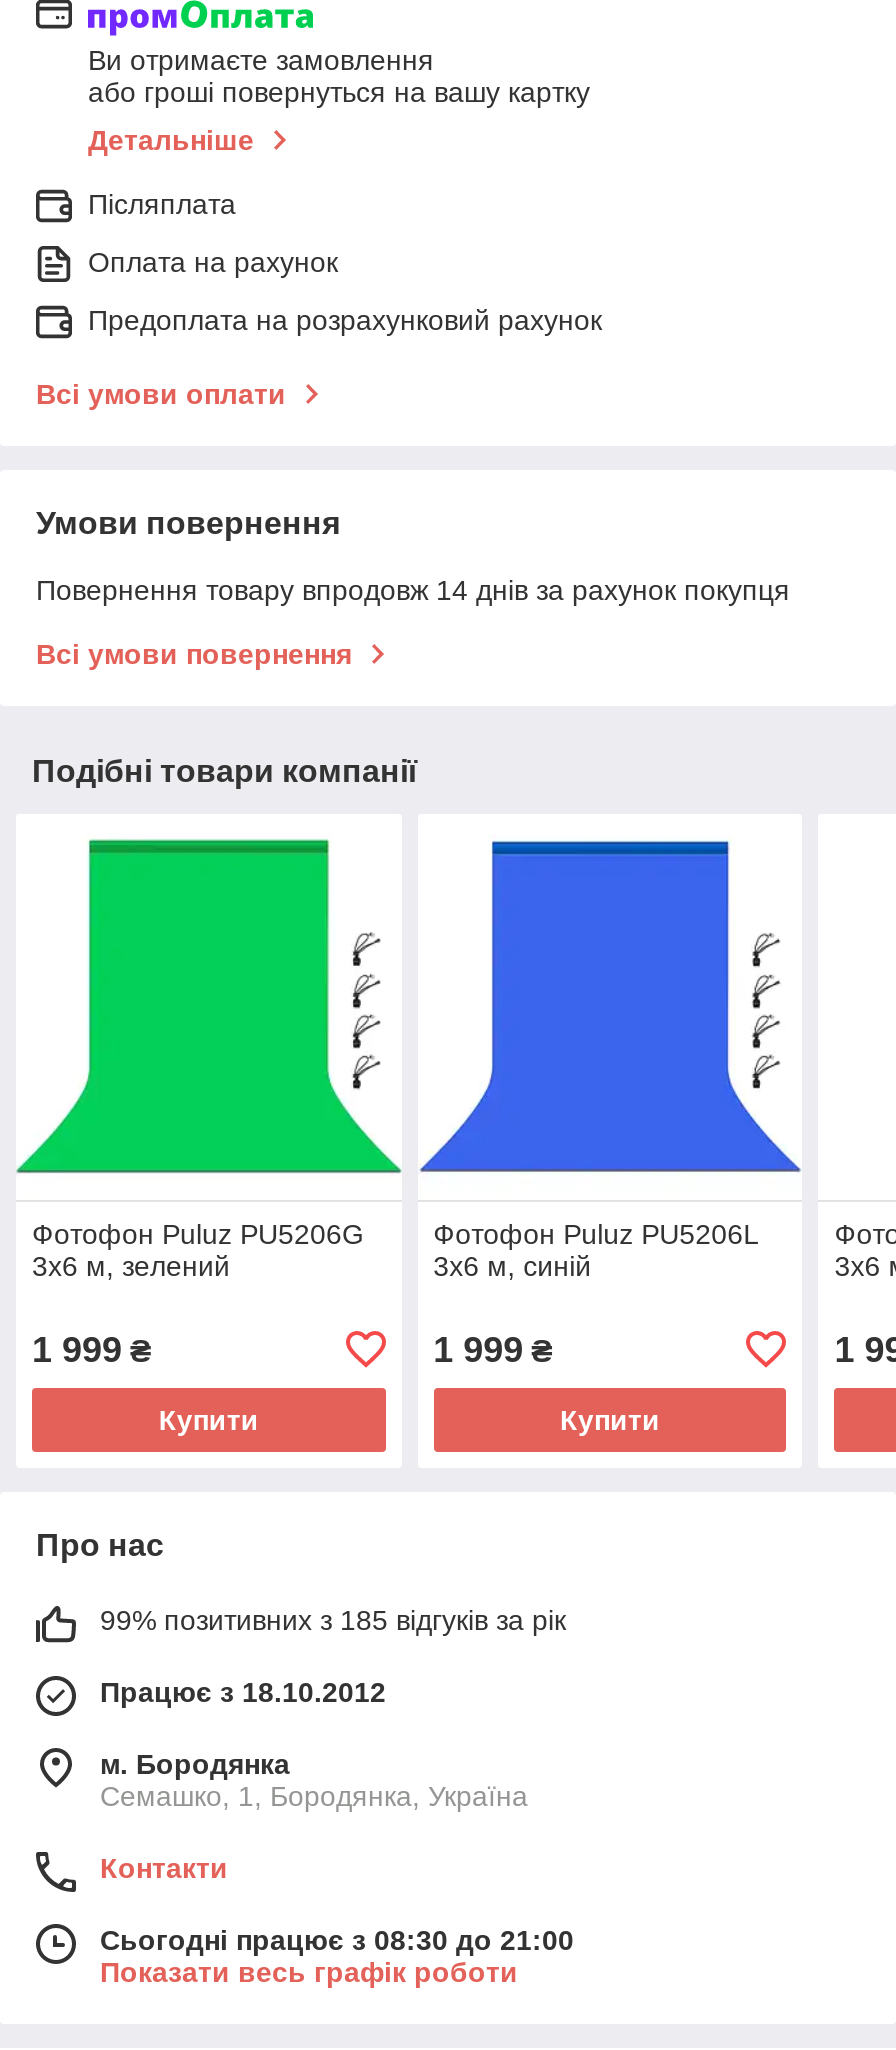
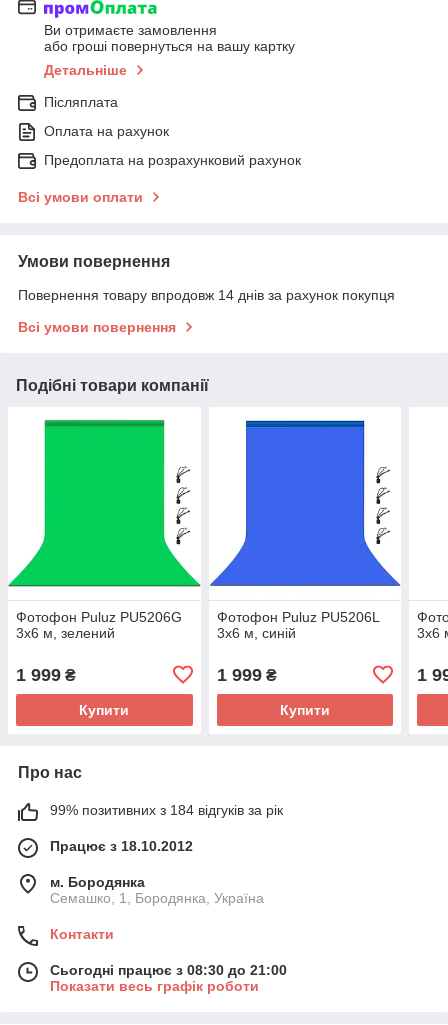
- 99% позитивних з 185 відгуків за рік
+ 99% позитивних з 184 відгуків за рік
